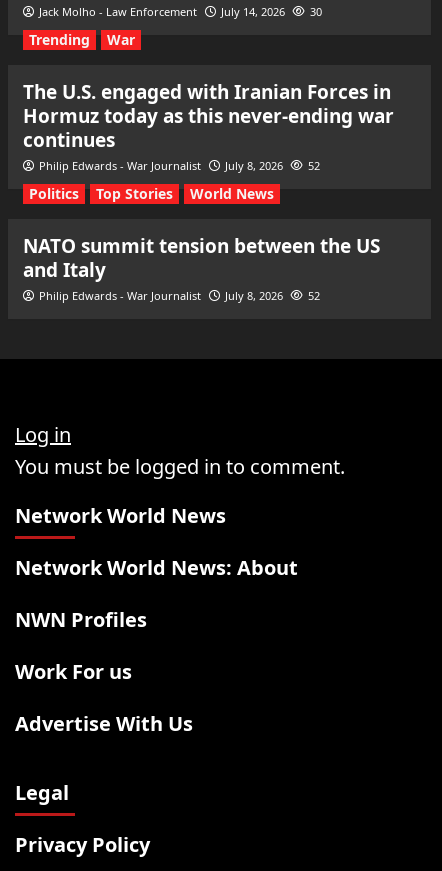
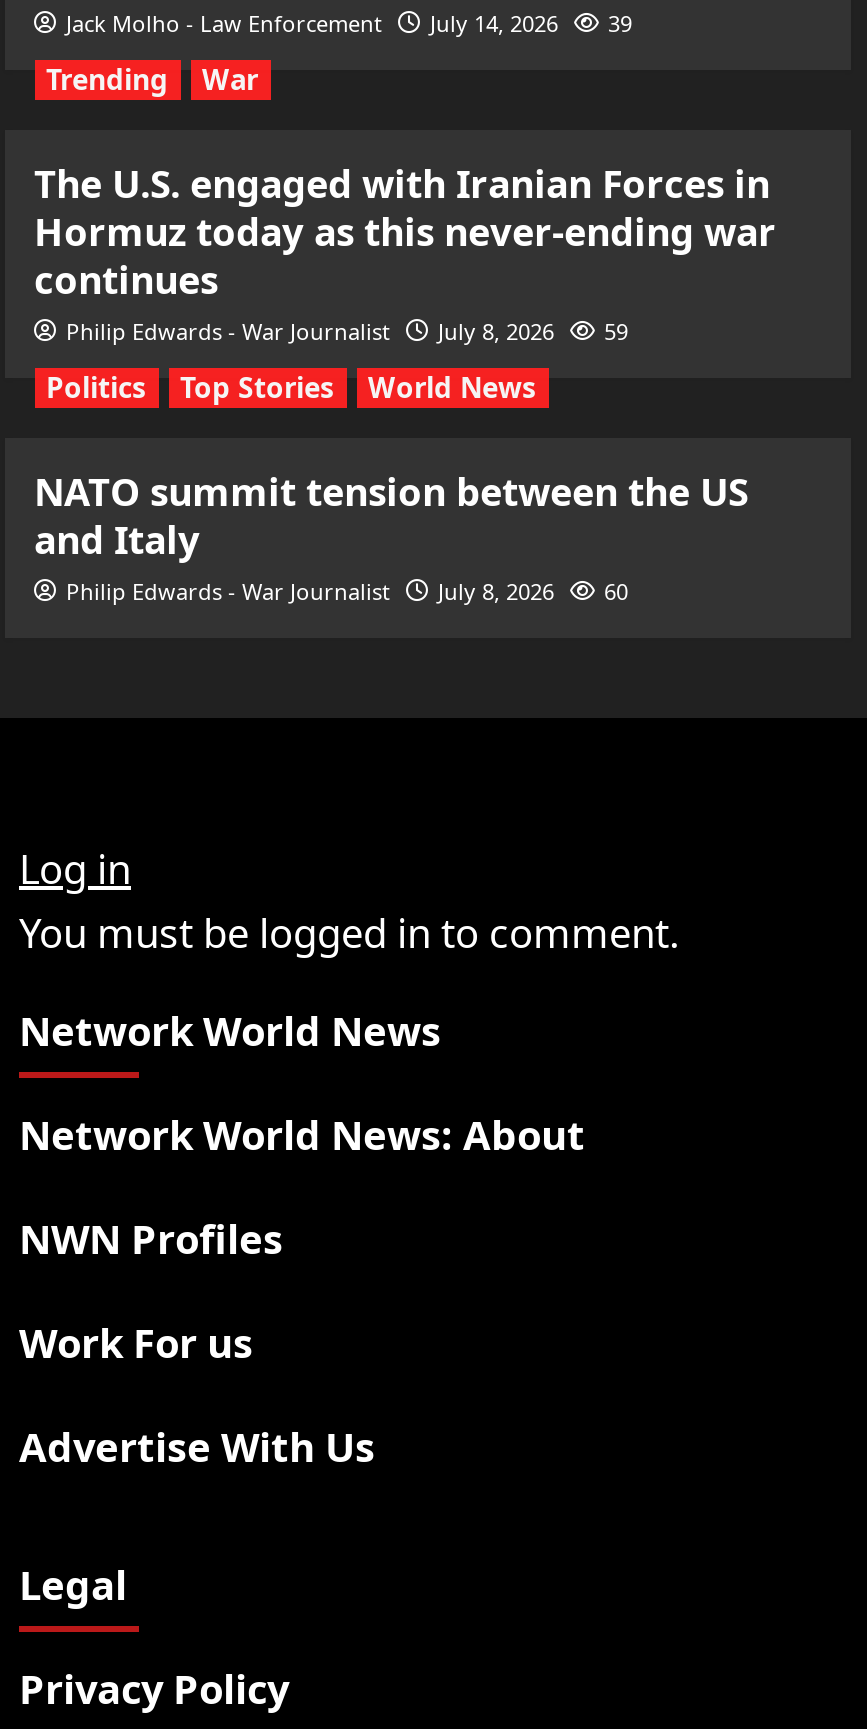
- Jack Molho - Law Enforcement July 14, 2026 30
+ Jack Molho - Law Enforcement July 14, 2026 39

- Philip Edwards - War Journalist July 8, 2026 52
+ Philip Edwards - War Journalist July 8, 2026 59

- Philip Edwards - War Journalist July 8, 2026 52
+ Philip Edwards - War Journalist July 8, 2026 60
